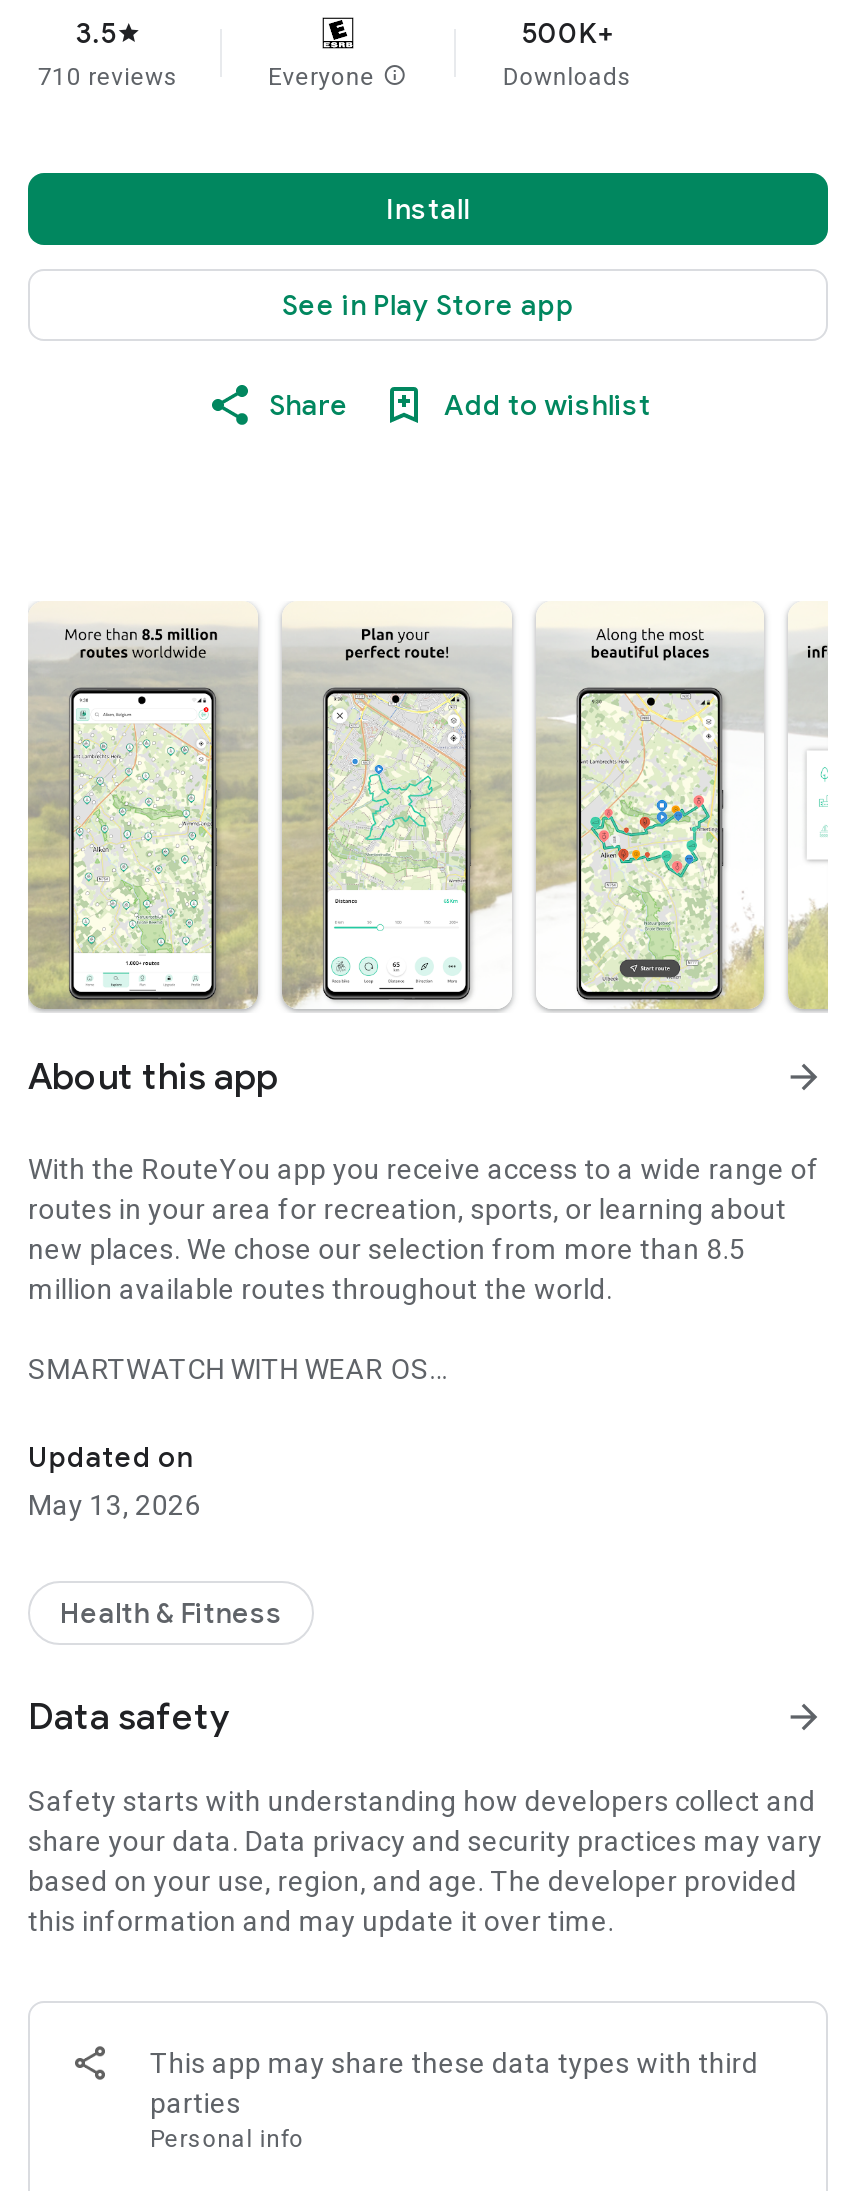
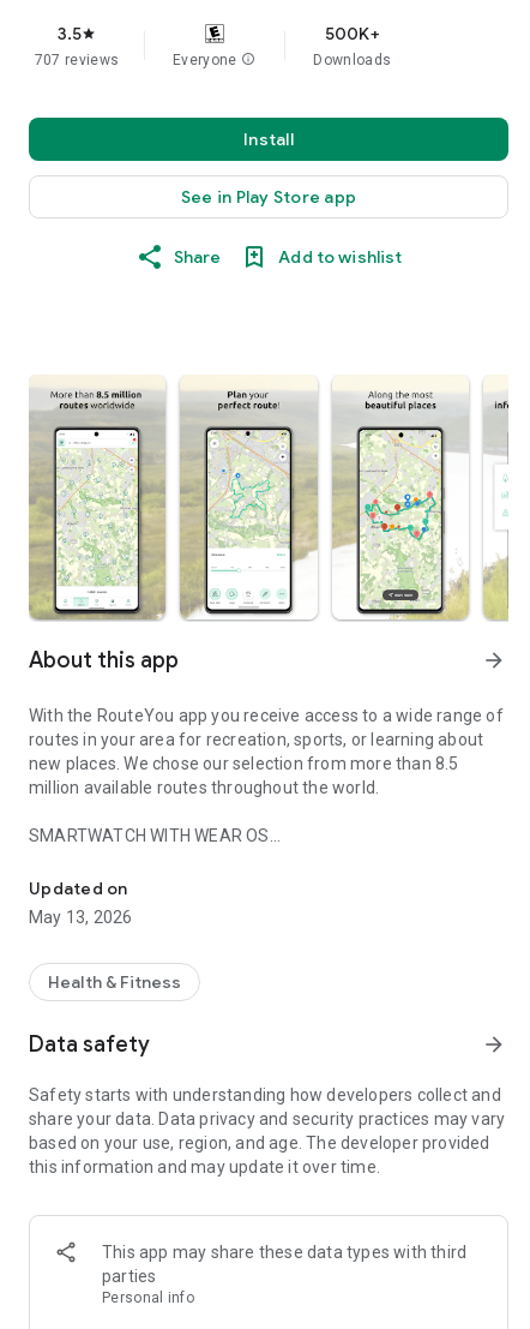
- 710 reviews
+ 707 reviews
